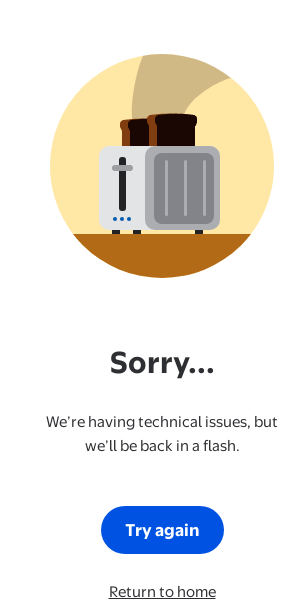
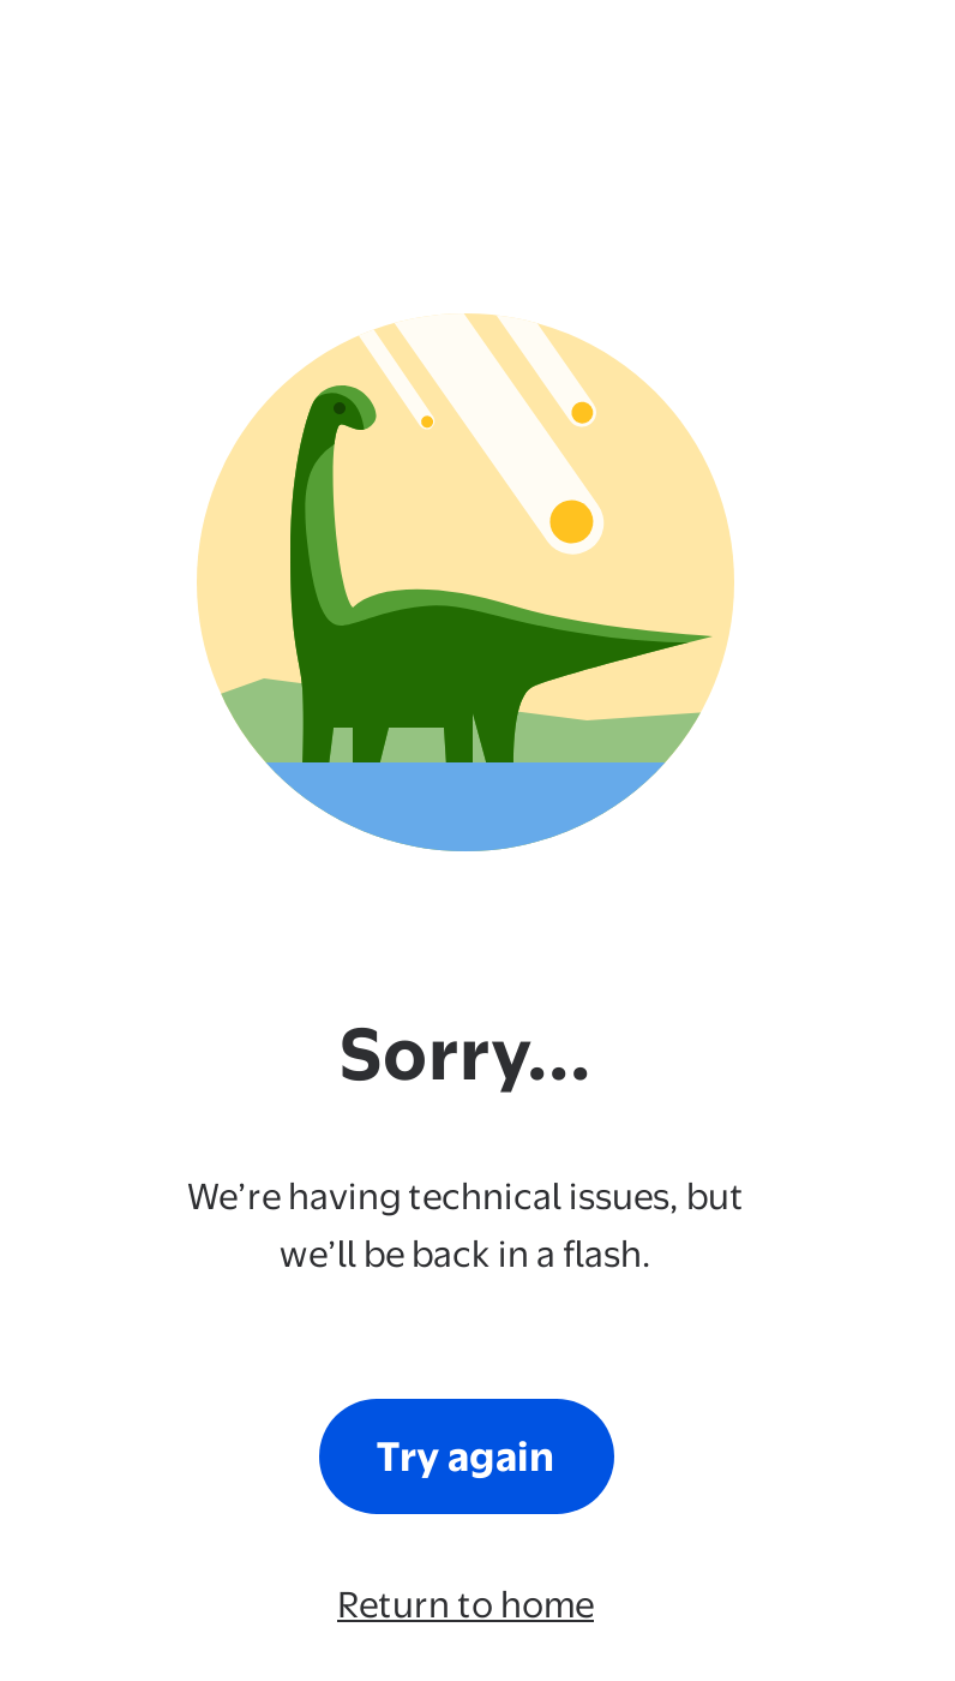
- [image]
+ [image]
